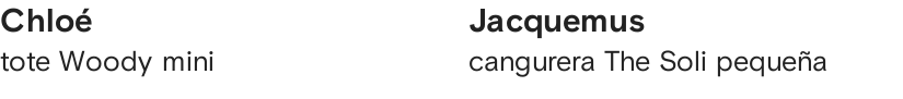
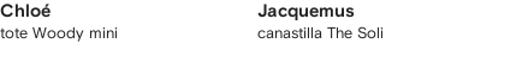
- cangurera The Soli pequeña
+ canastilla The Soli
